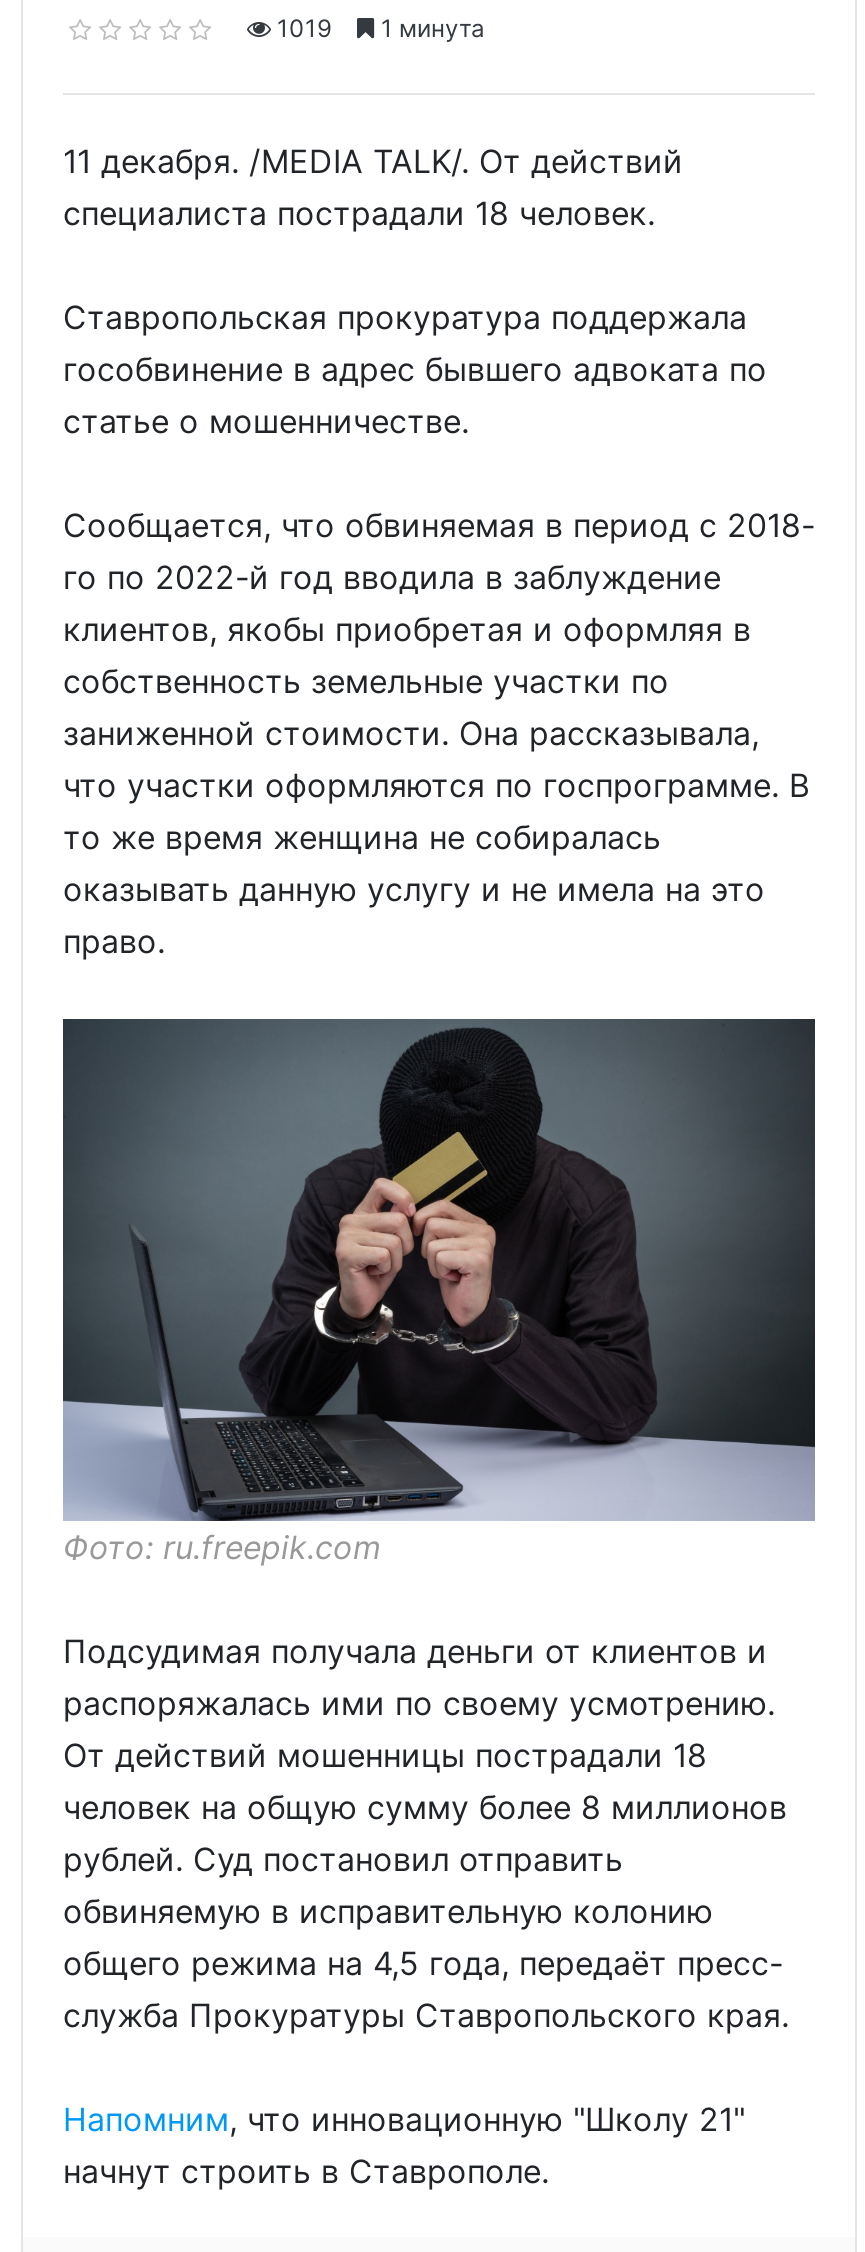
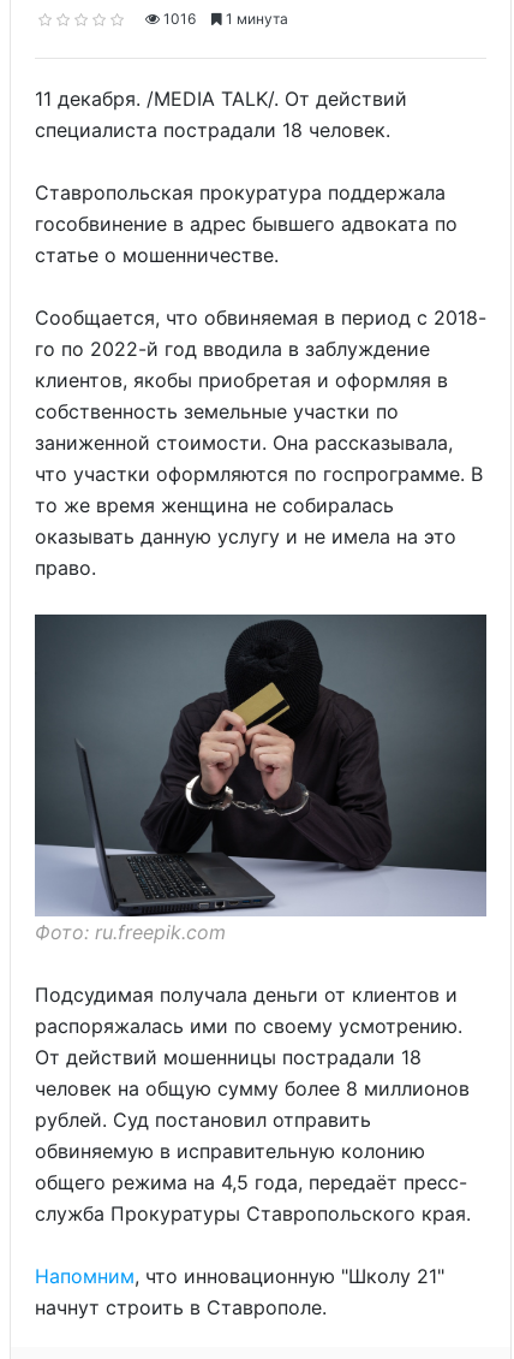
- 1019
+ 1016
